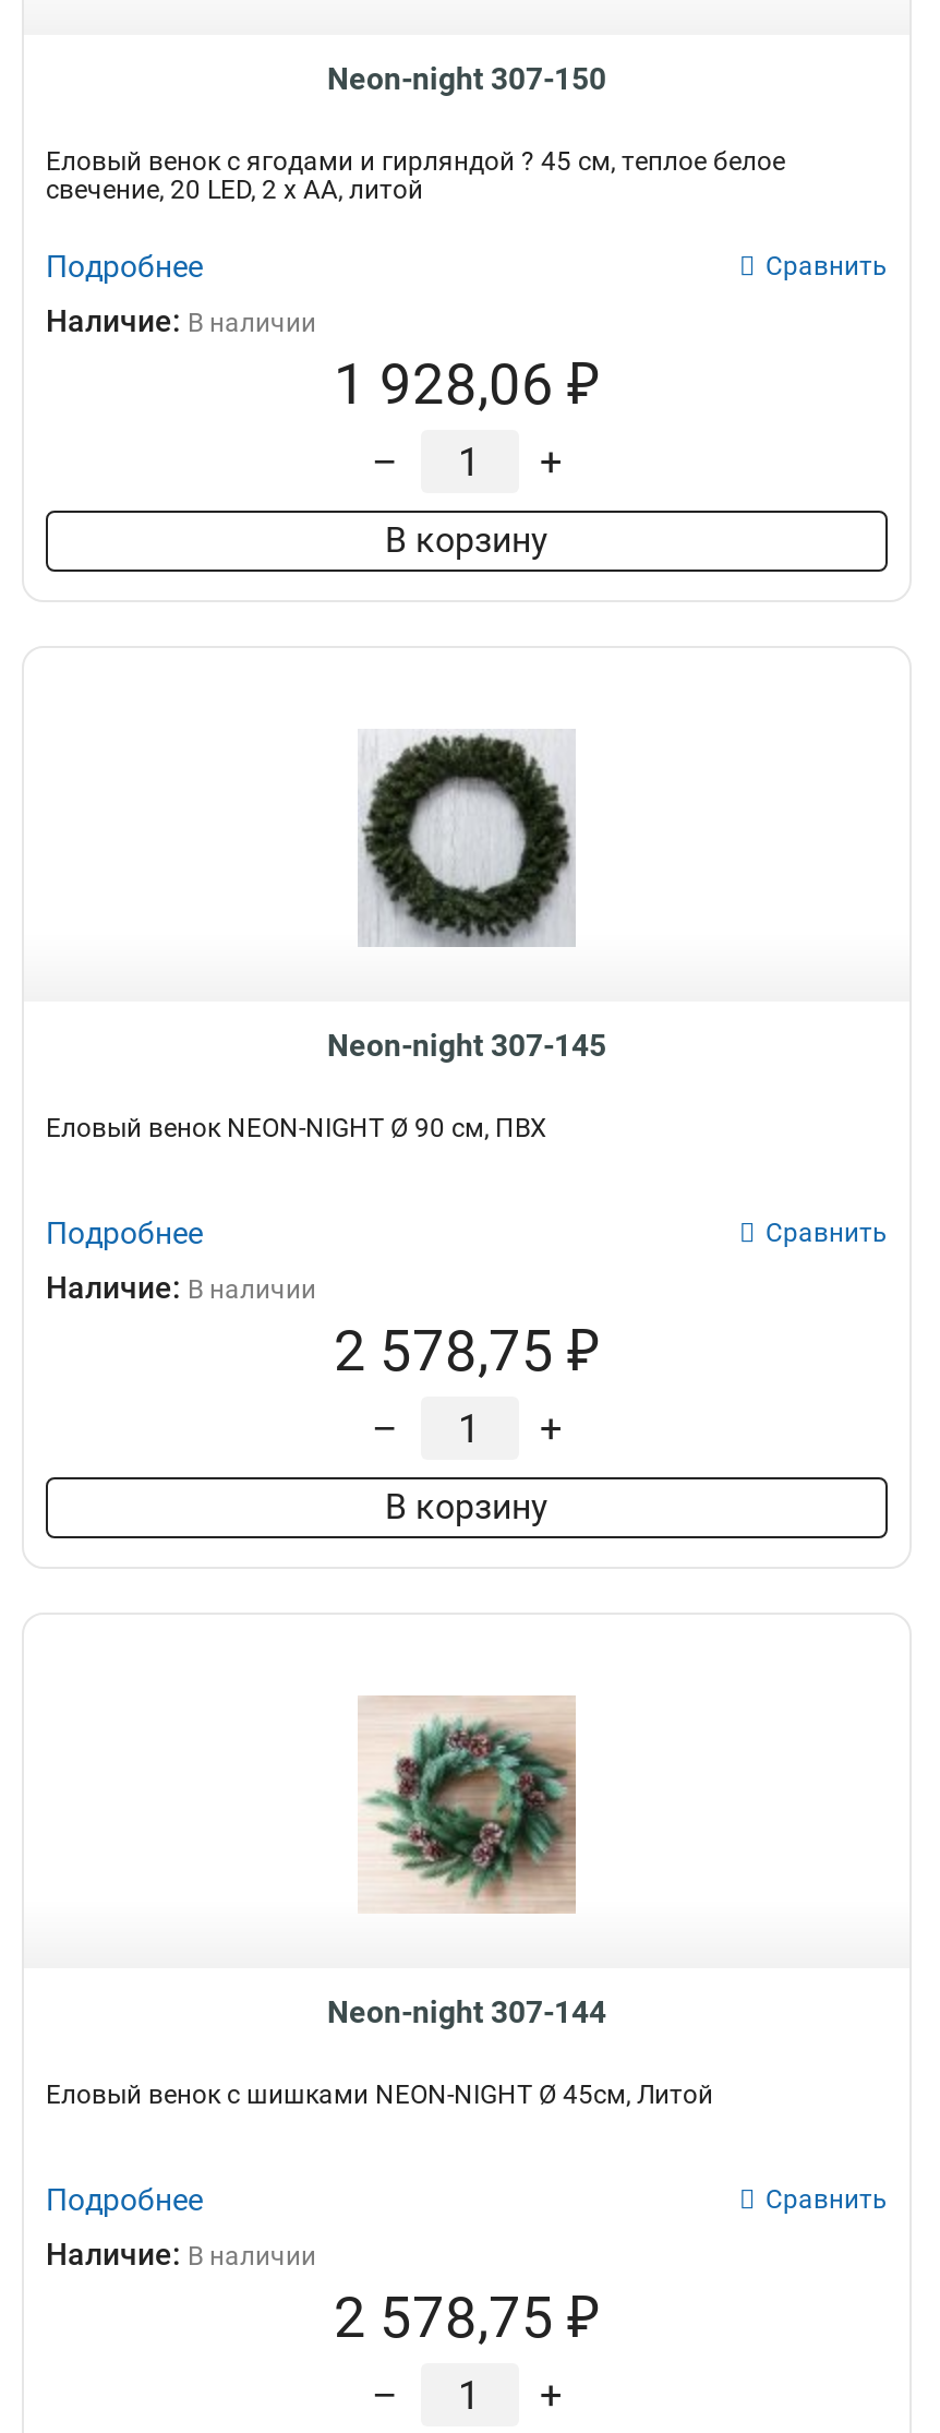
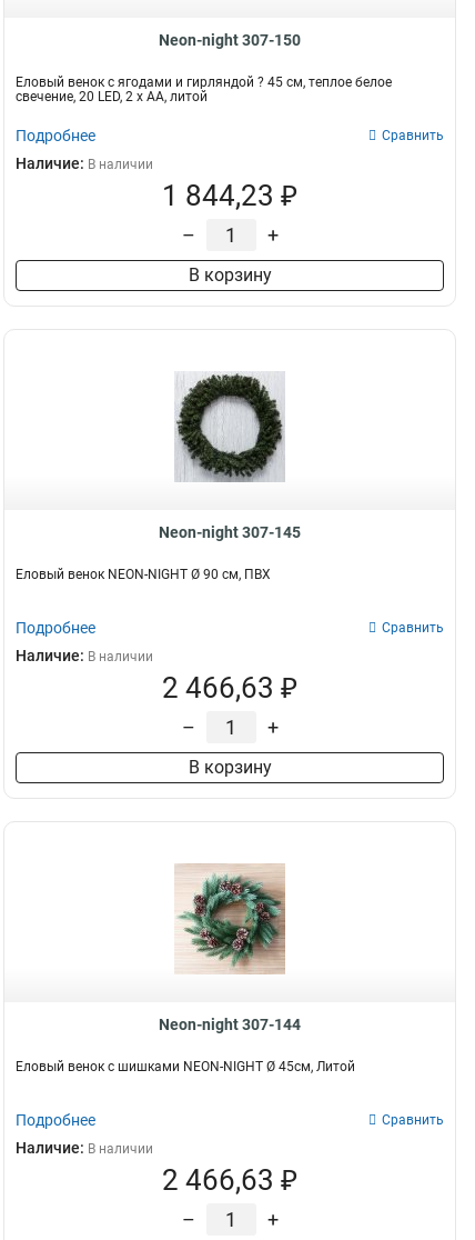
- 1 928,06 ₽
+ 1 844,23 ₽

- 2 578,75 ₽
+ 2 466,63 ₽

- 2 578,75 ₽
+ 2 466,63 ₽
